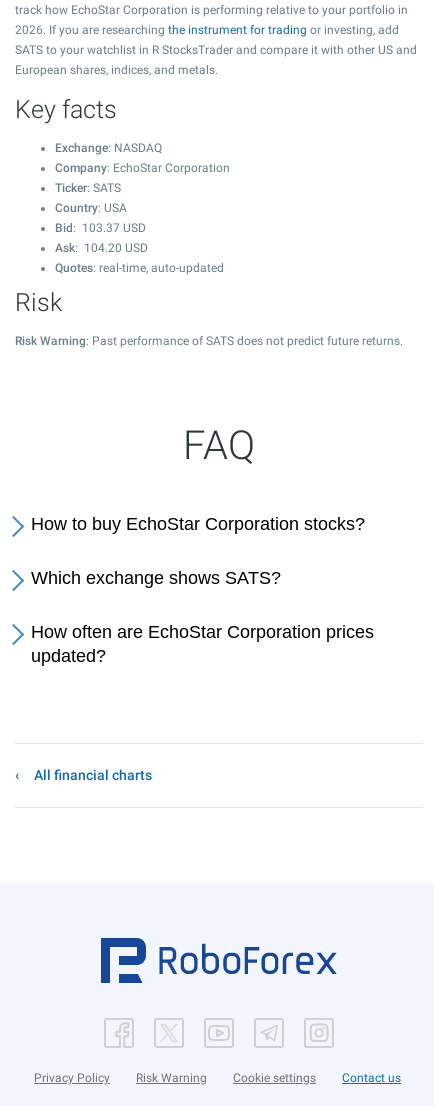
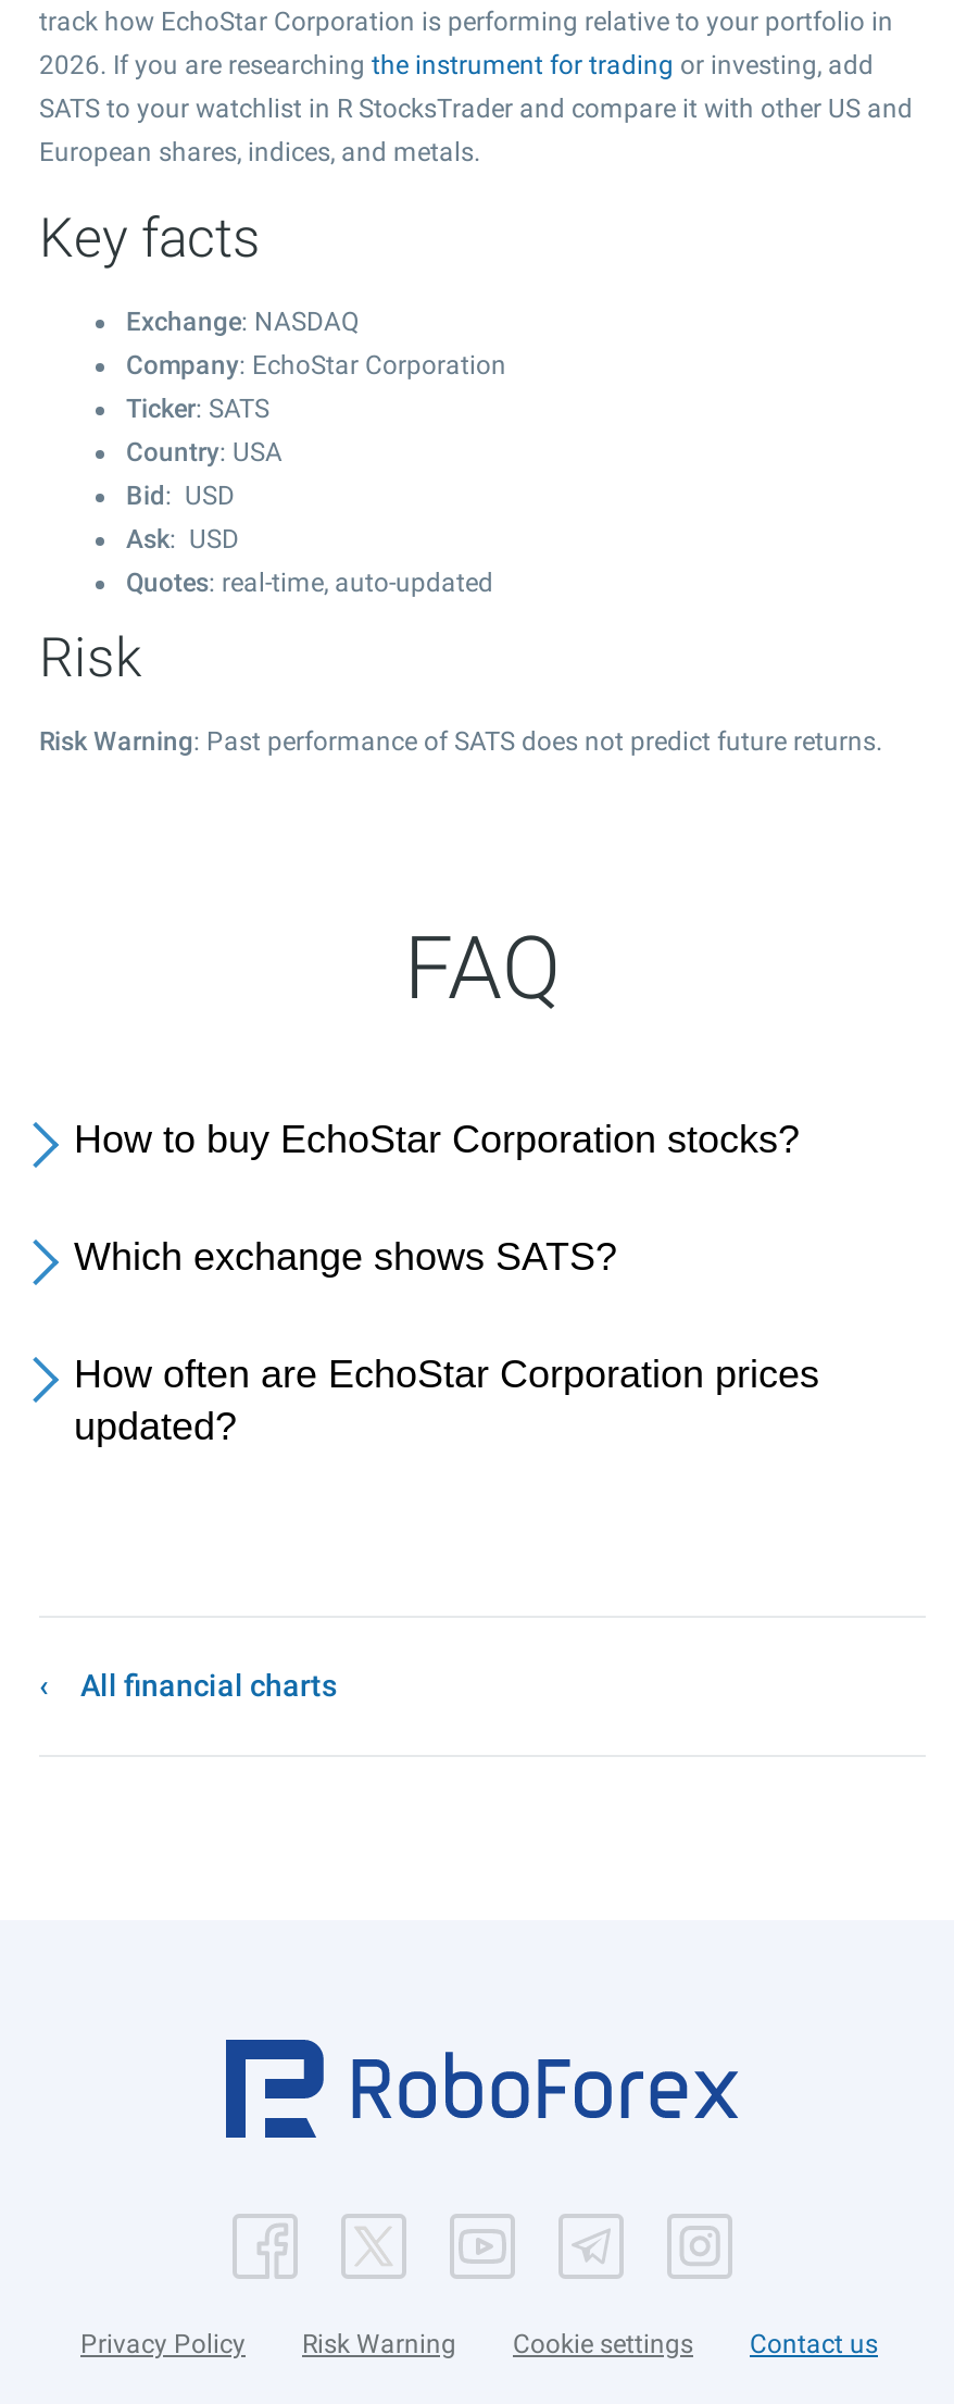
- Bid: 103.37 USD
- Ask: 104.20 USD
+ Bid: USD
+ Ask: USD
